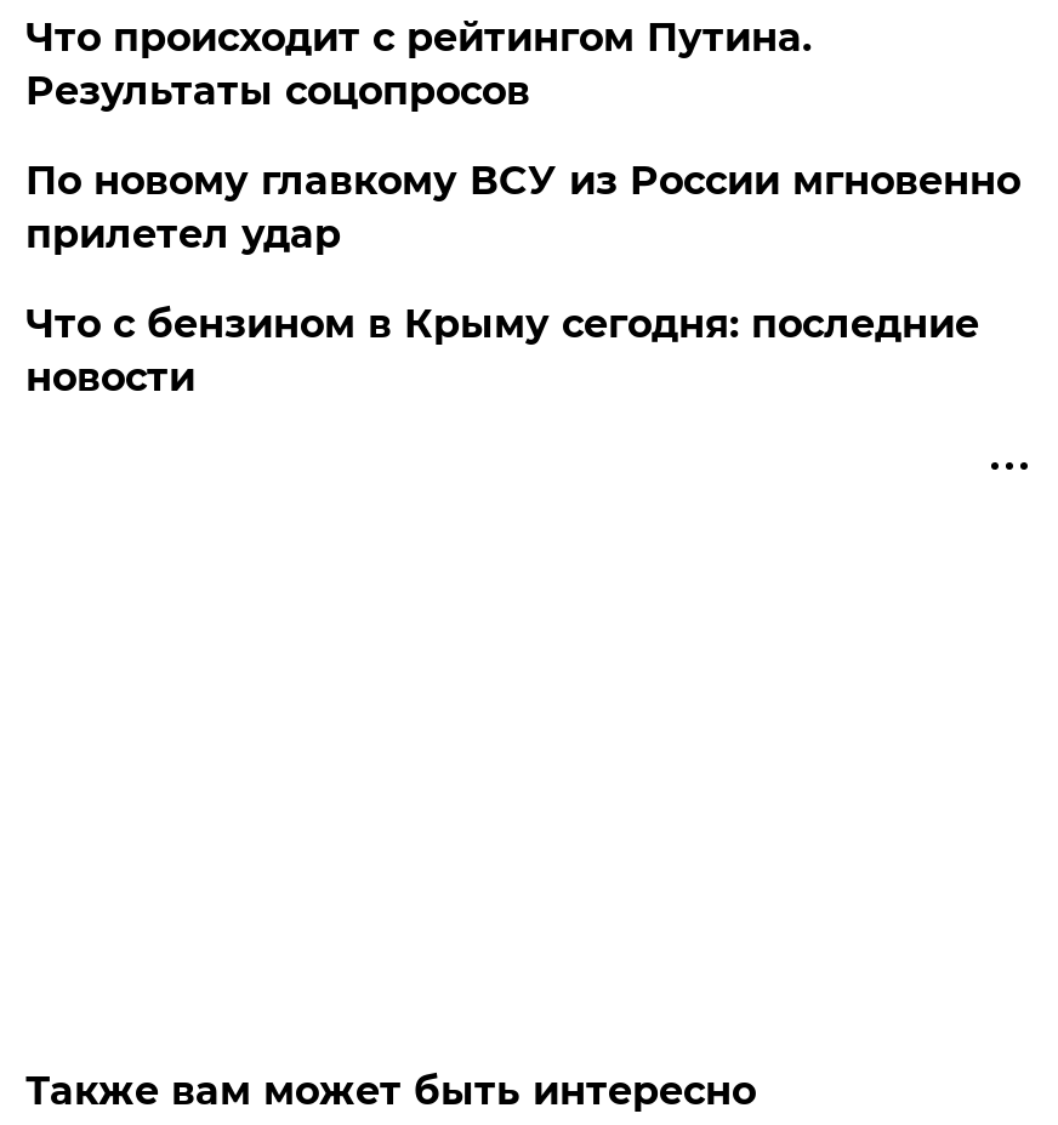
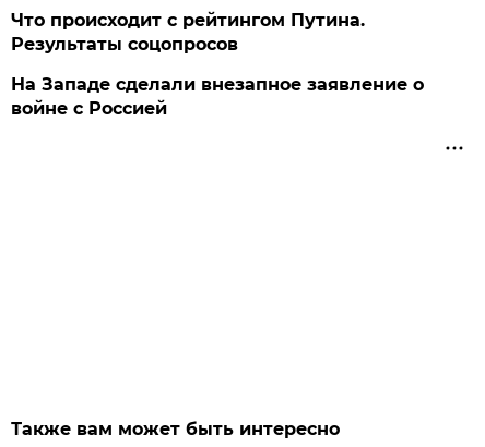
- По новому главкому ВСУ из России мгновенно
- прилетел удар
- Что с бензином в Крыму сегодня: последние
- новости
+ На Западе сделали внезапное заявление о
+ войне с Россией
